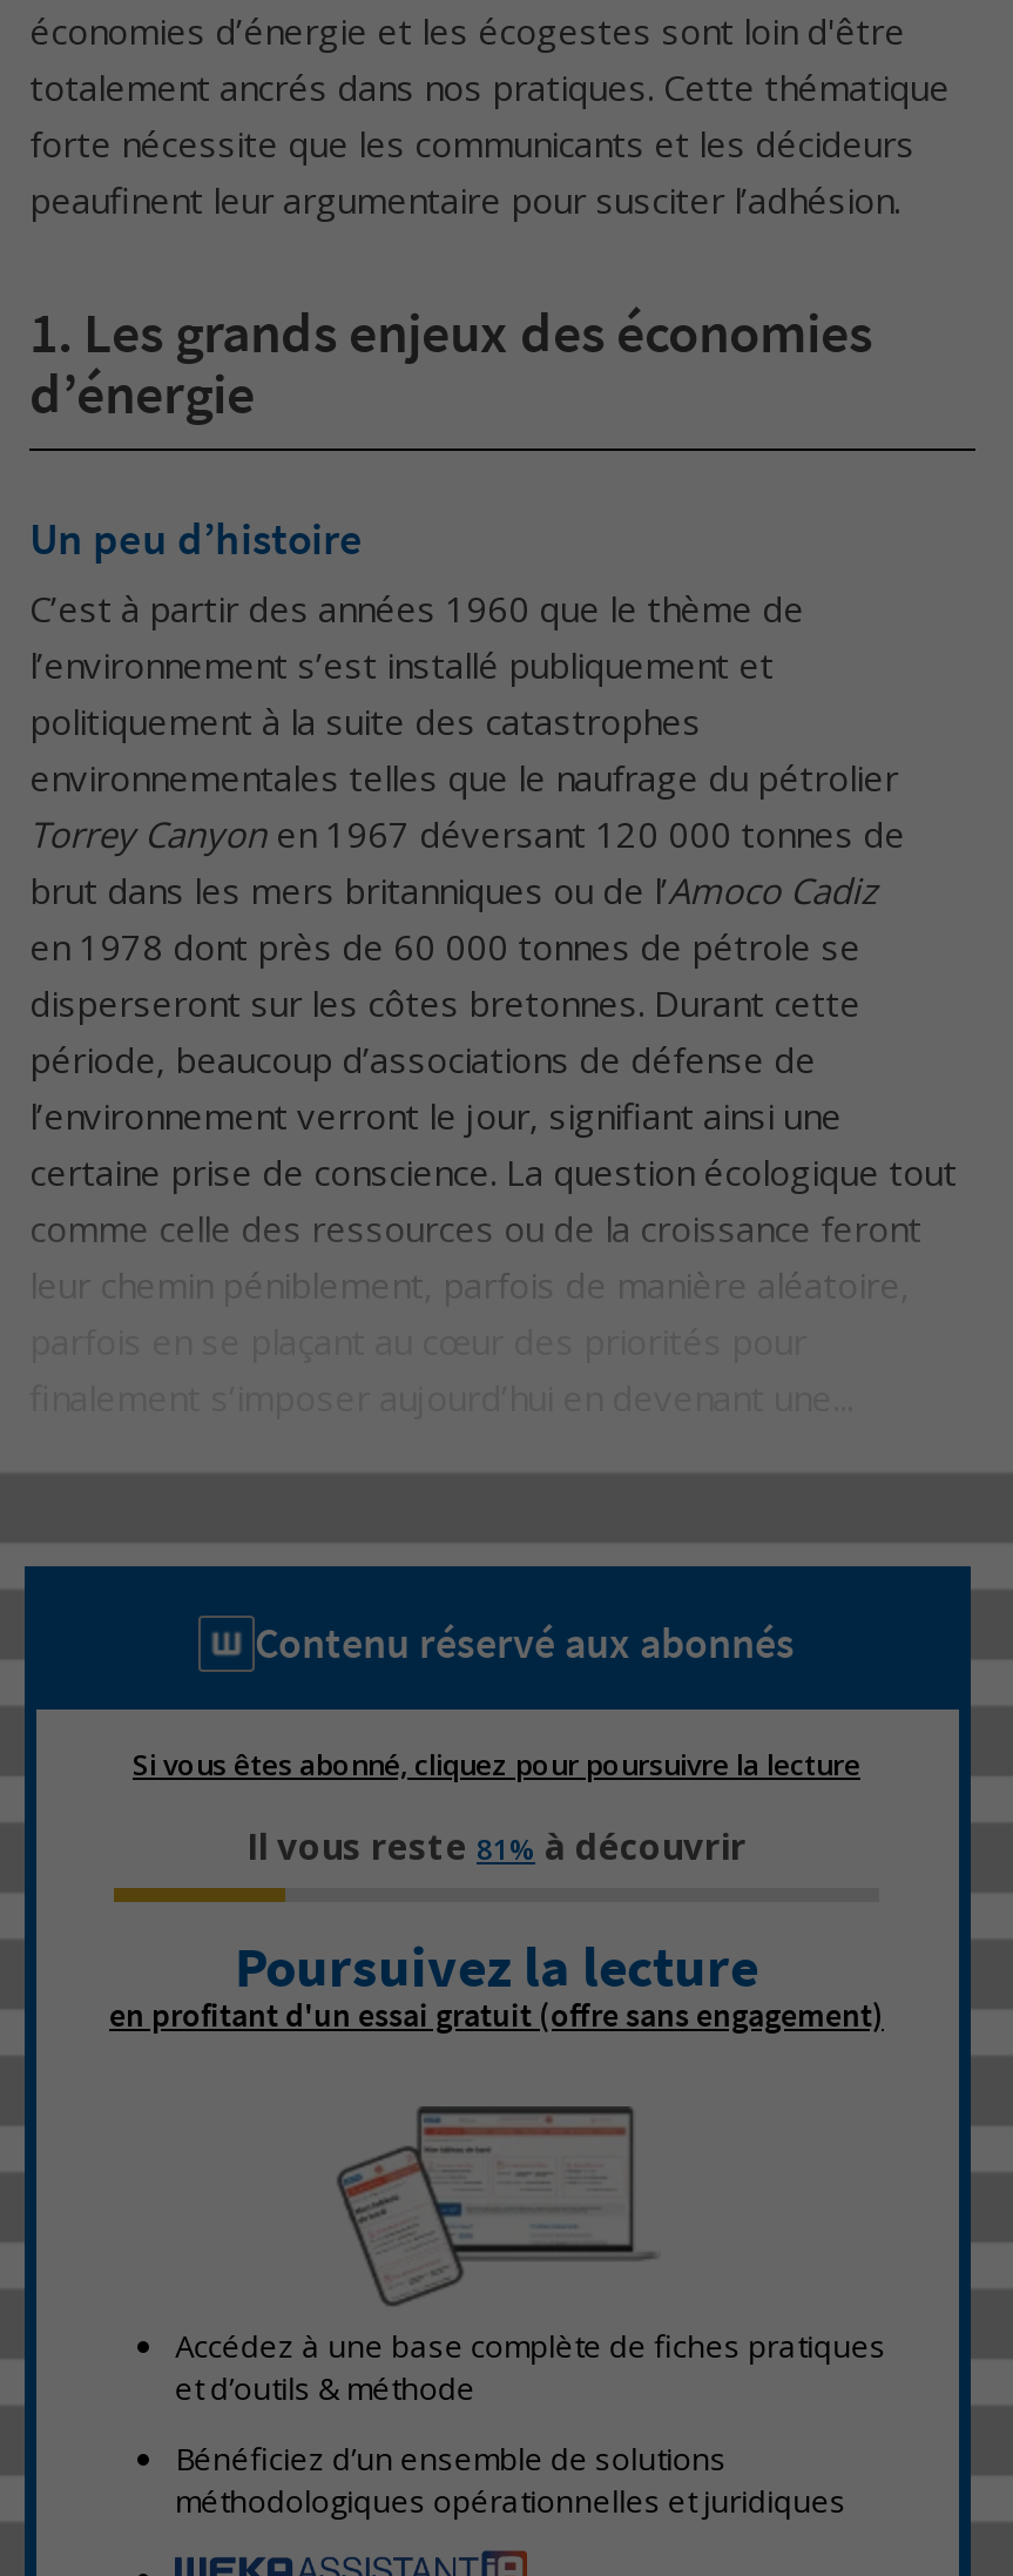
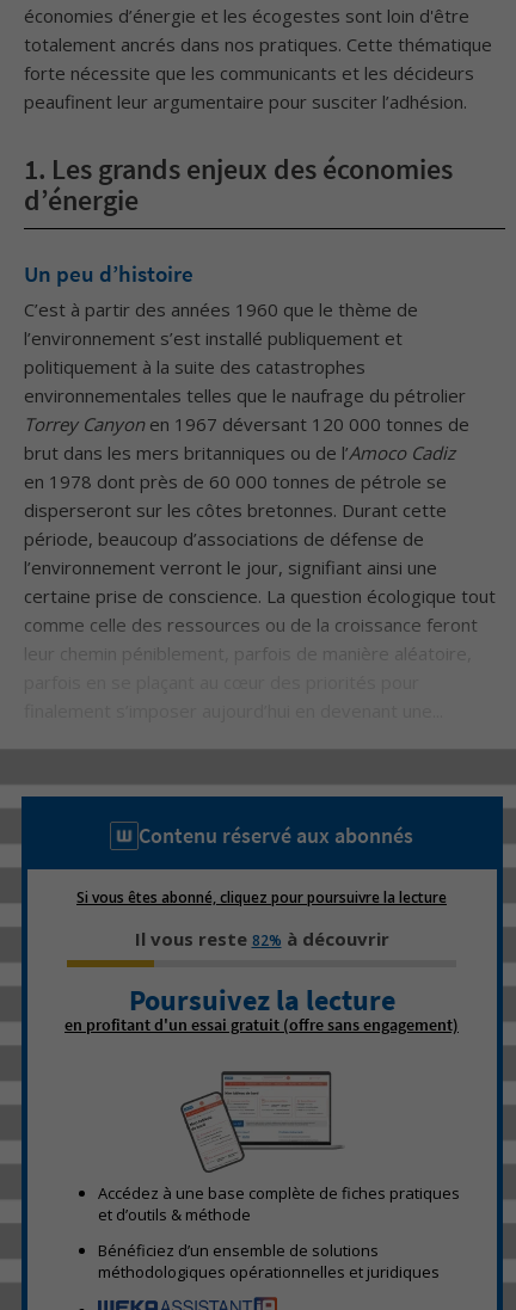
- Il vous reste 81% à découvrir
+ Il vous reste 82% à découvrir
